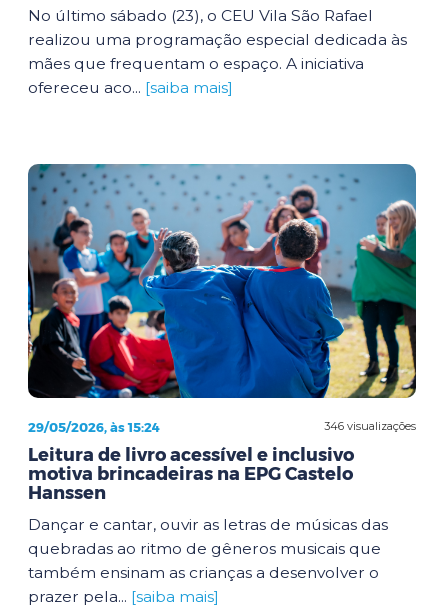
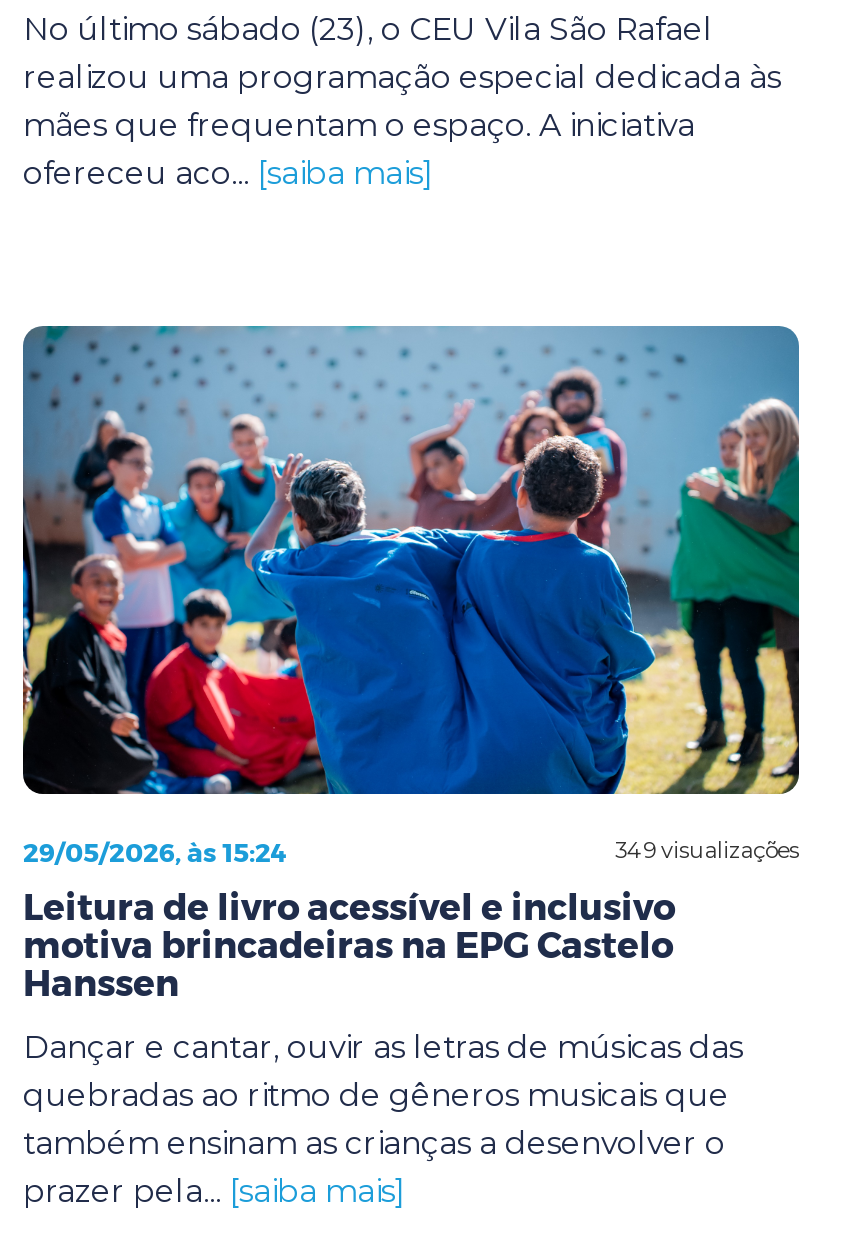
- 346 visualizações
+ 349 visualizações
